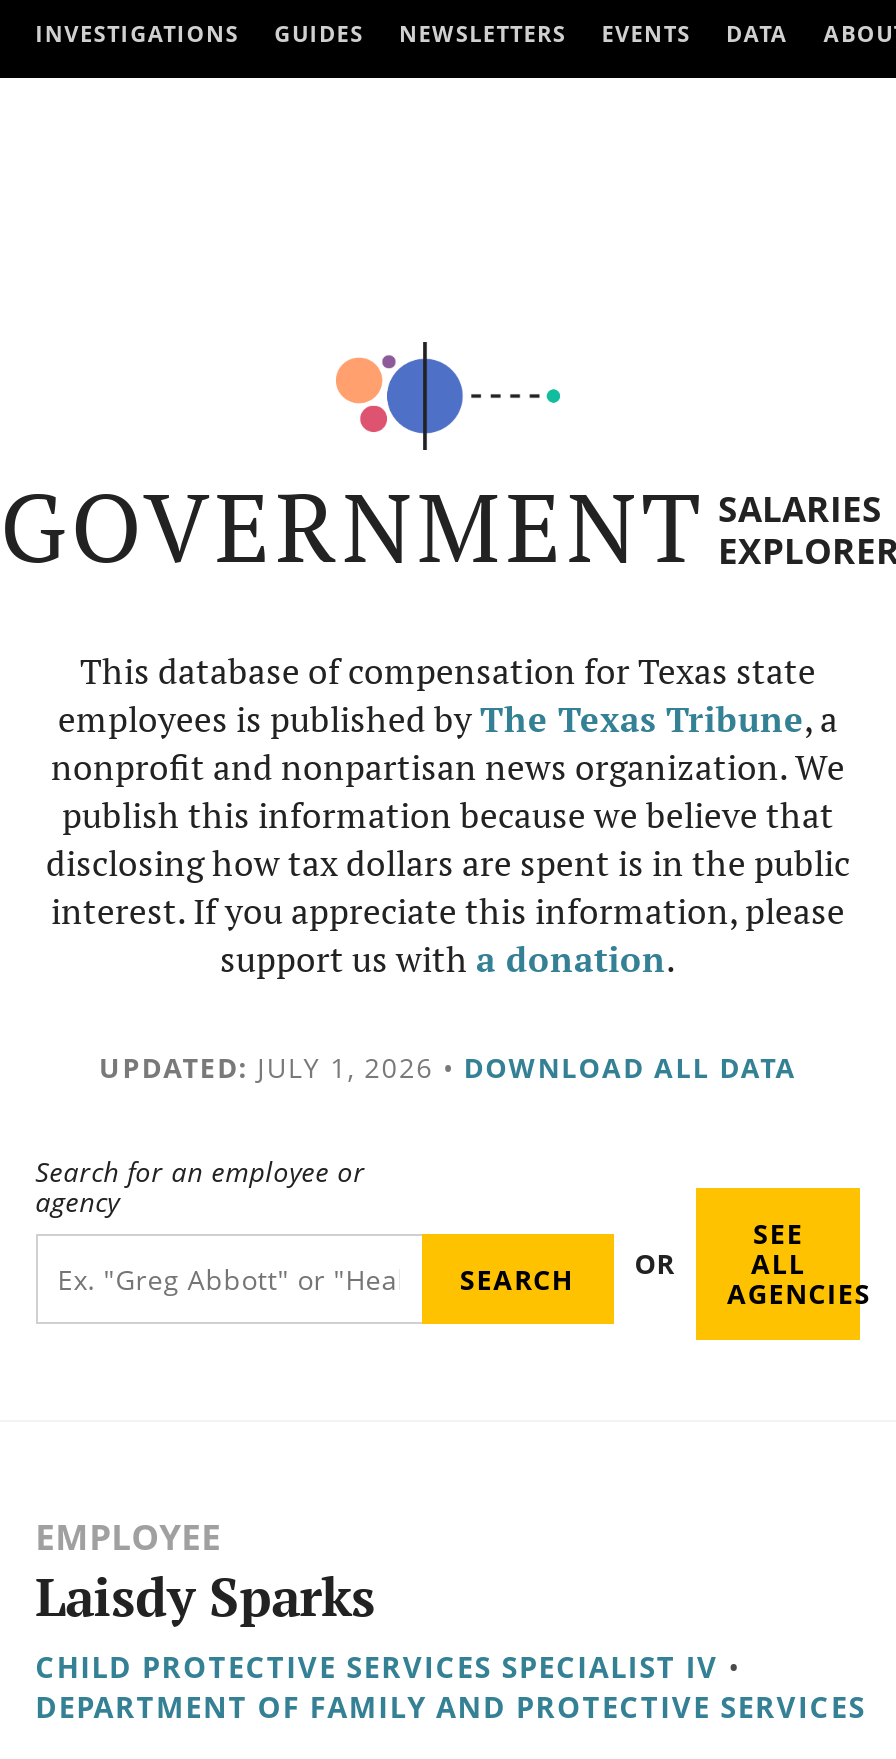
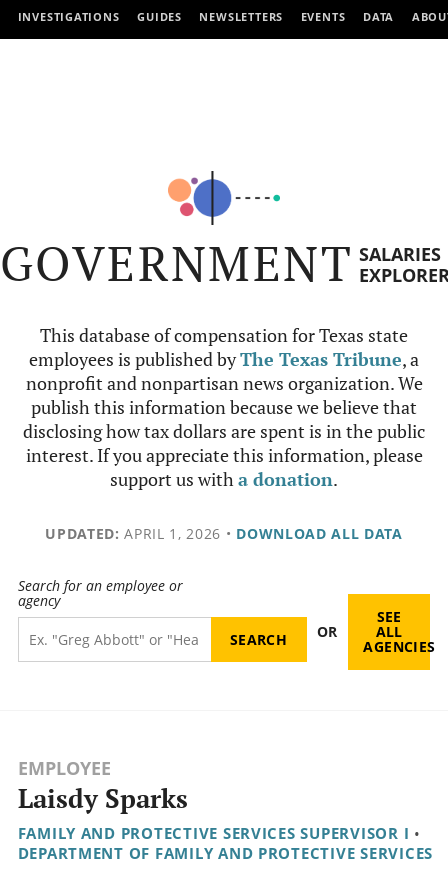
- UPDATED: JULY 1, 2026 • DOWNLOAD ALL DATA
+ UPDATED: APRIL 1, 2026 • DOWNLOAD ALL DATA

- CHILD PROTECTIVE SERVICES SPECIALIST IV •
+ FAMILY AND PROTECTIVE SERVICES SUPERVISOR I •
